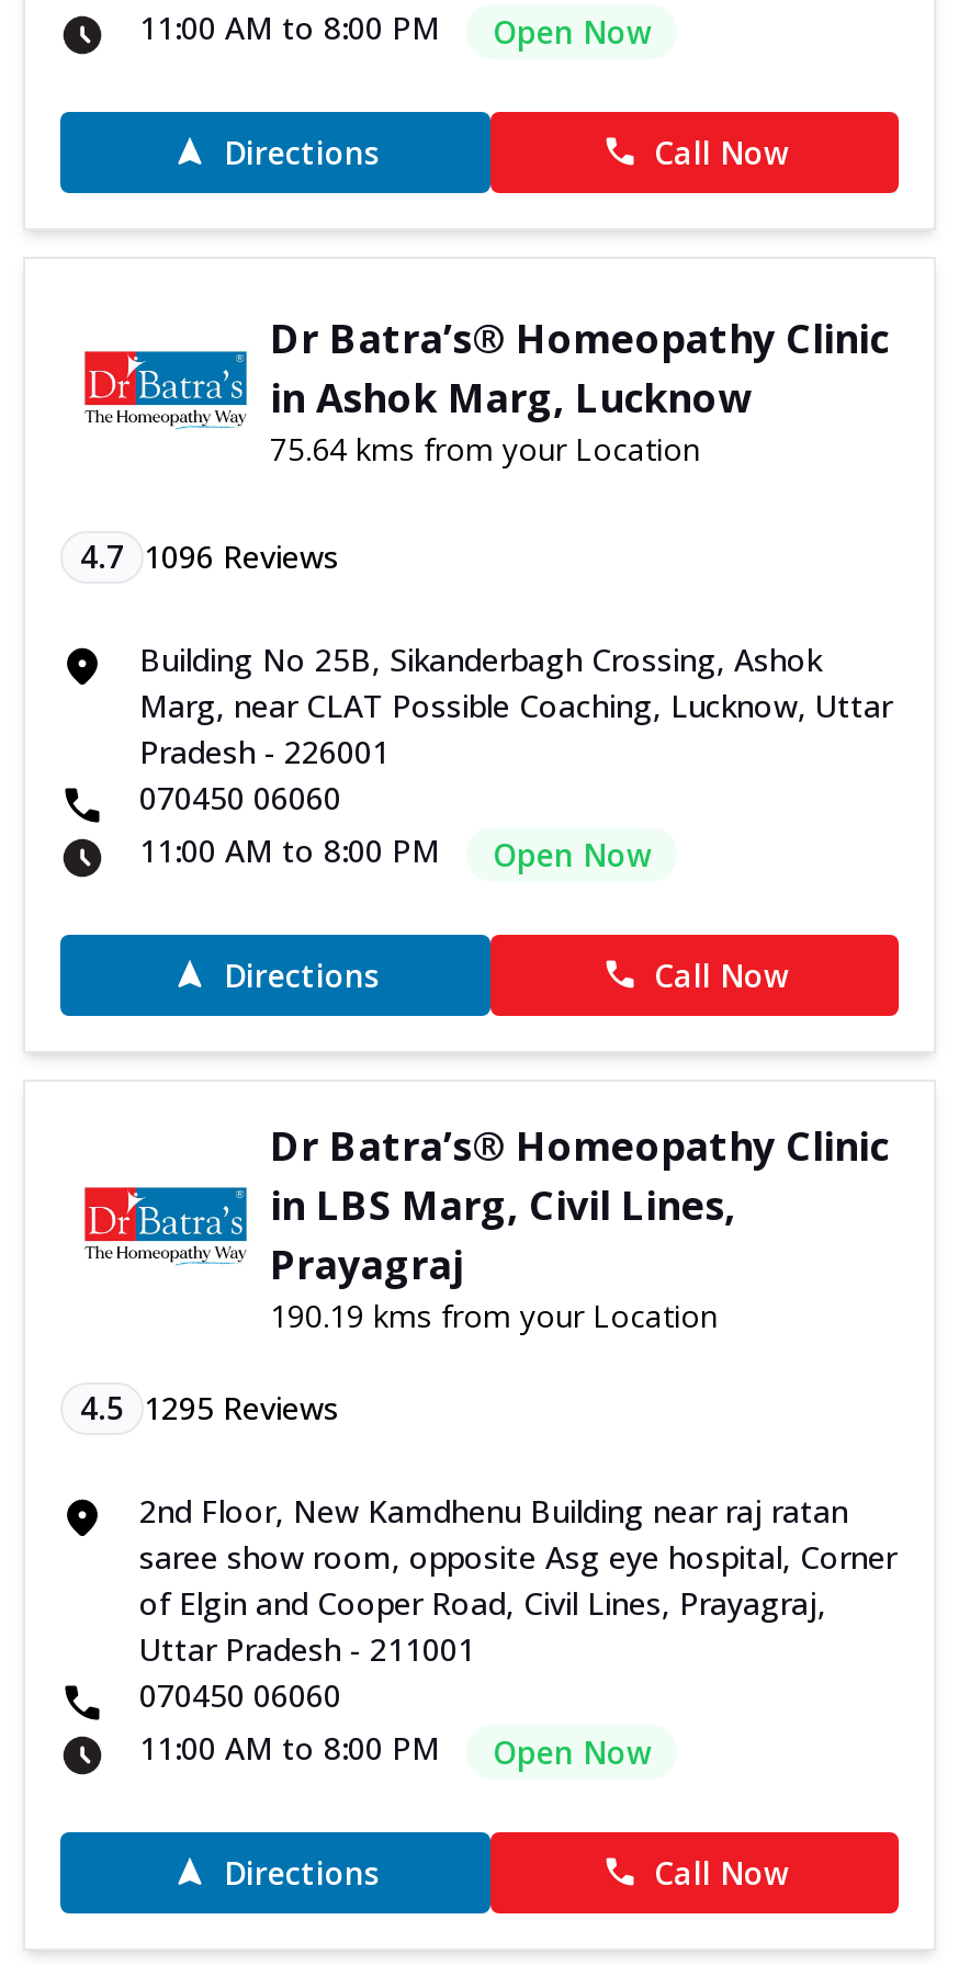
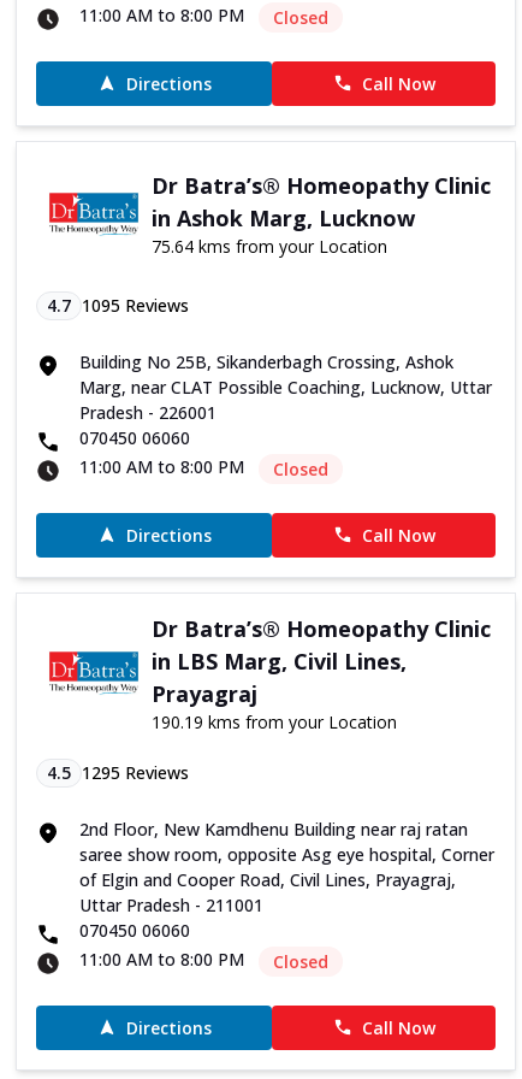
- Open Now
+ Closed

- 4.7 1096 Reviews
+ 4.7 1095 Reviews

- Open Now
+ Closed

- Open Now
+ Closed
